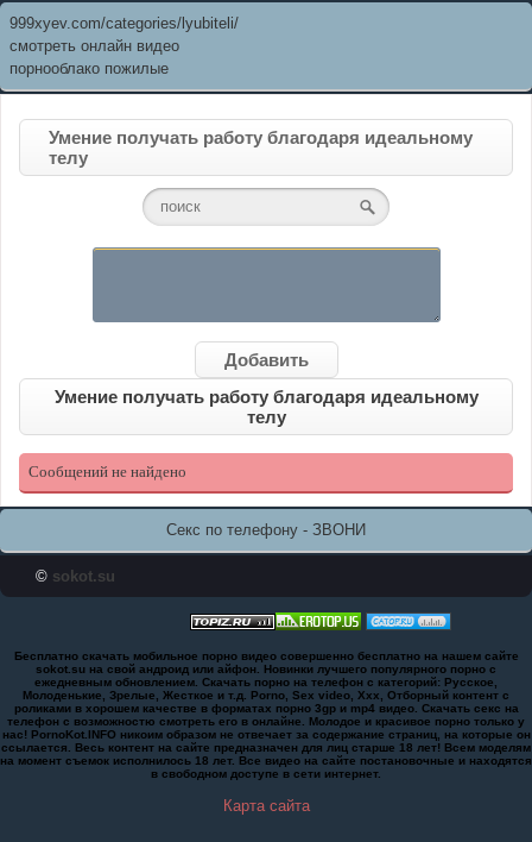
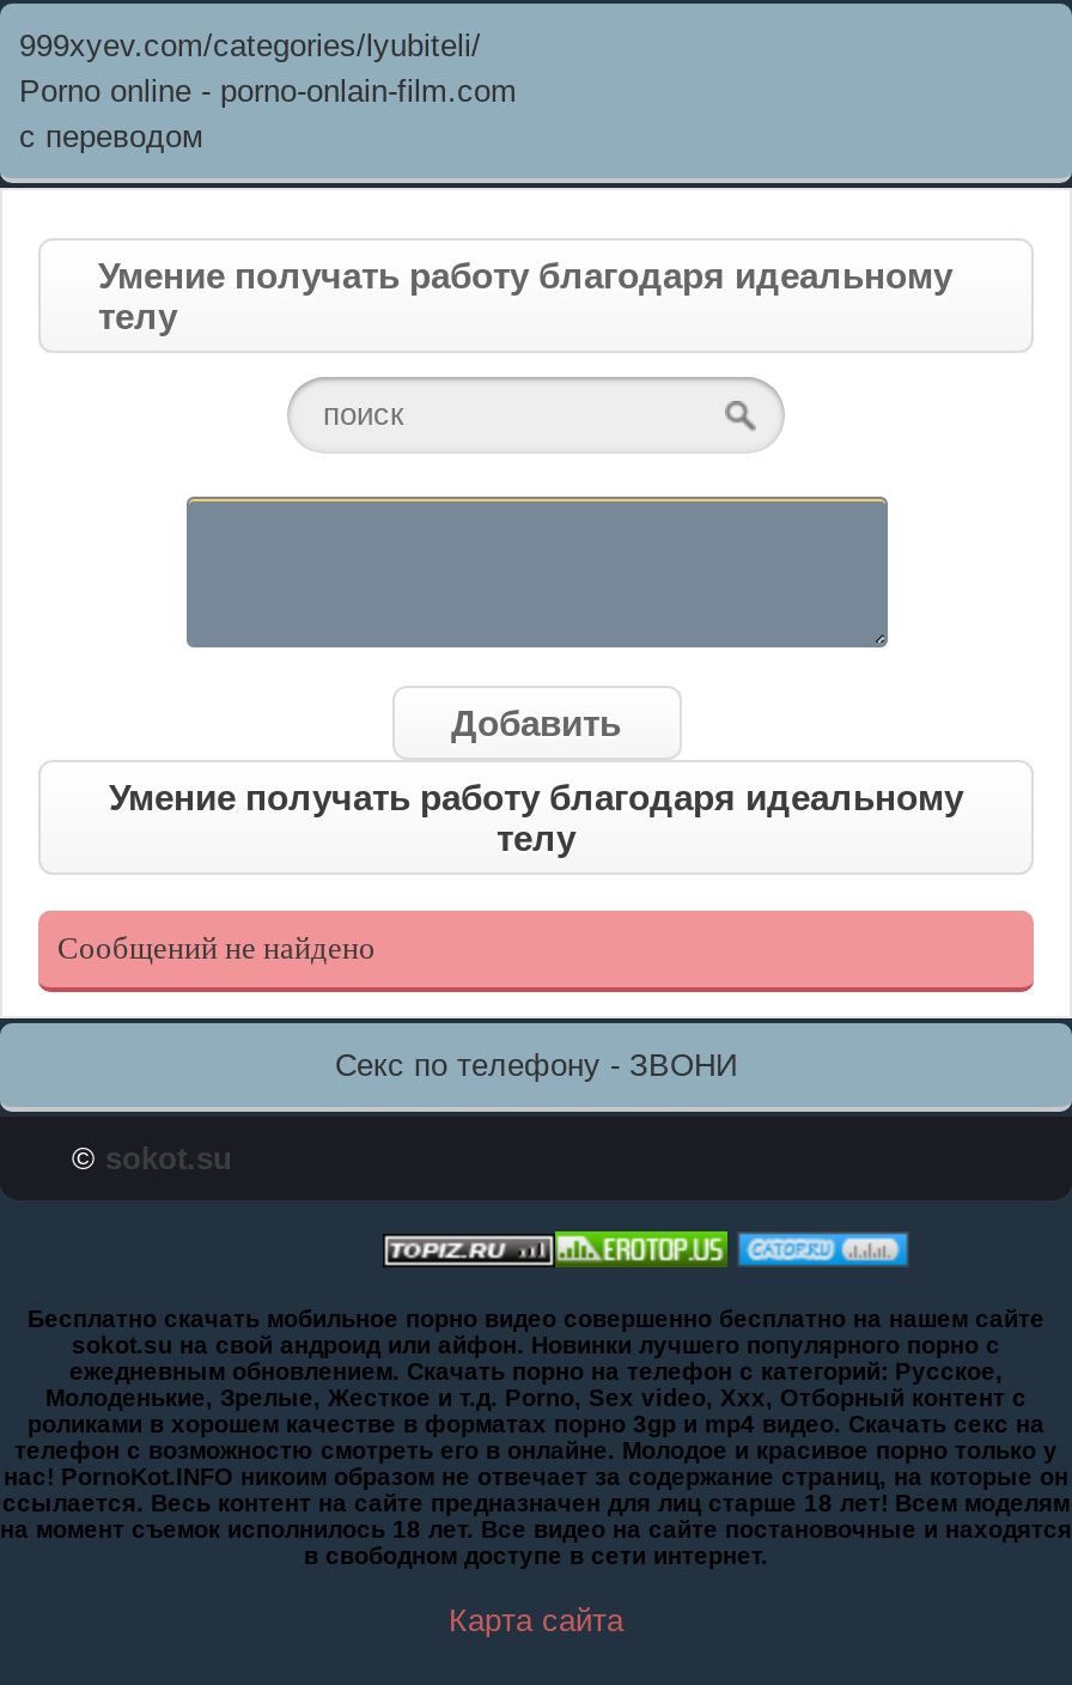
- смотреть онлайн видео
- порнооблако пожилые
+ Porno online - porno-onlain-film.com
+ с переводом
